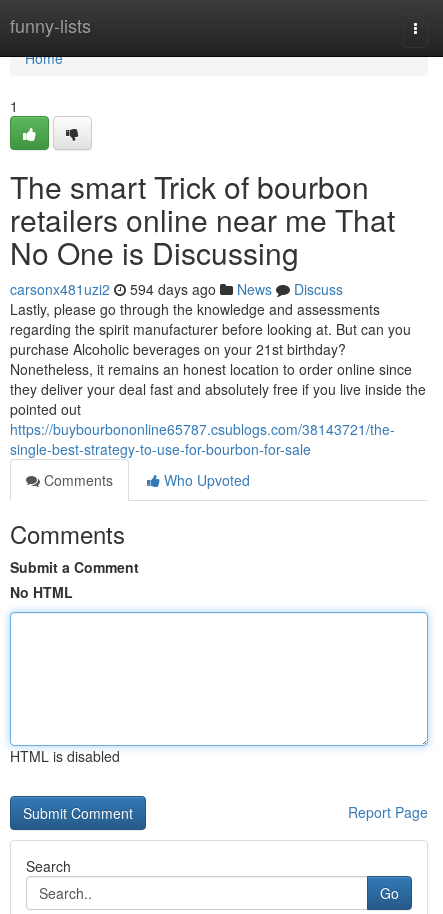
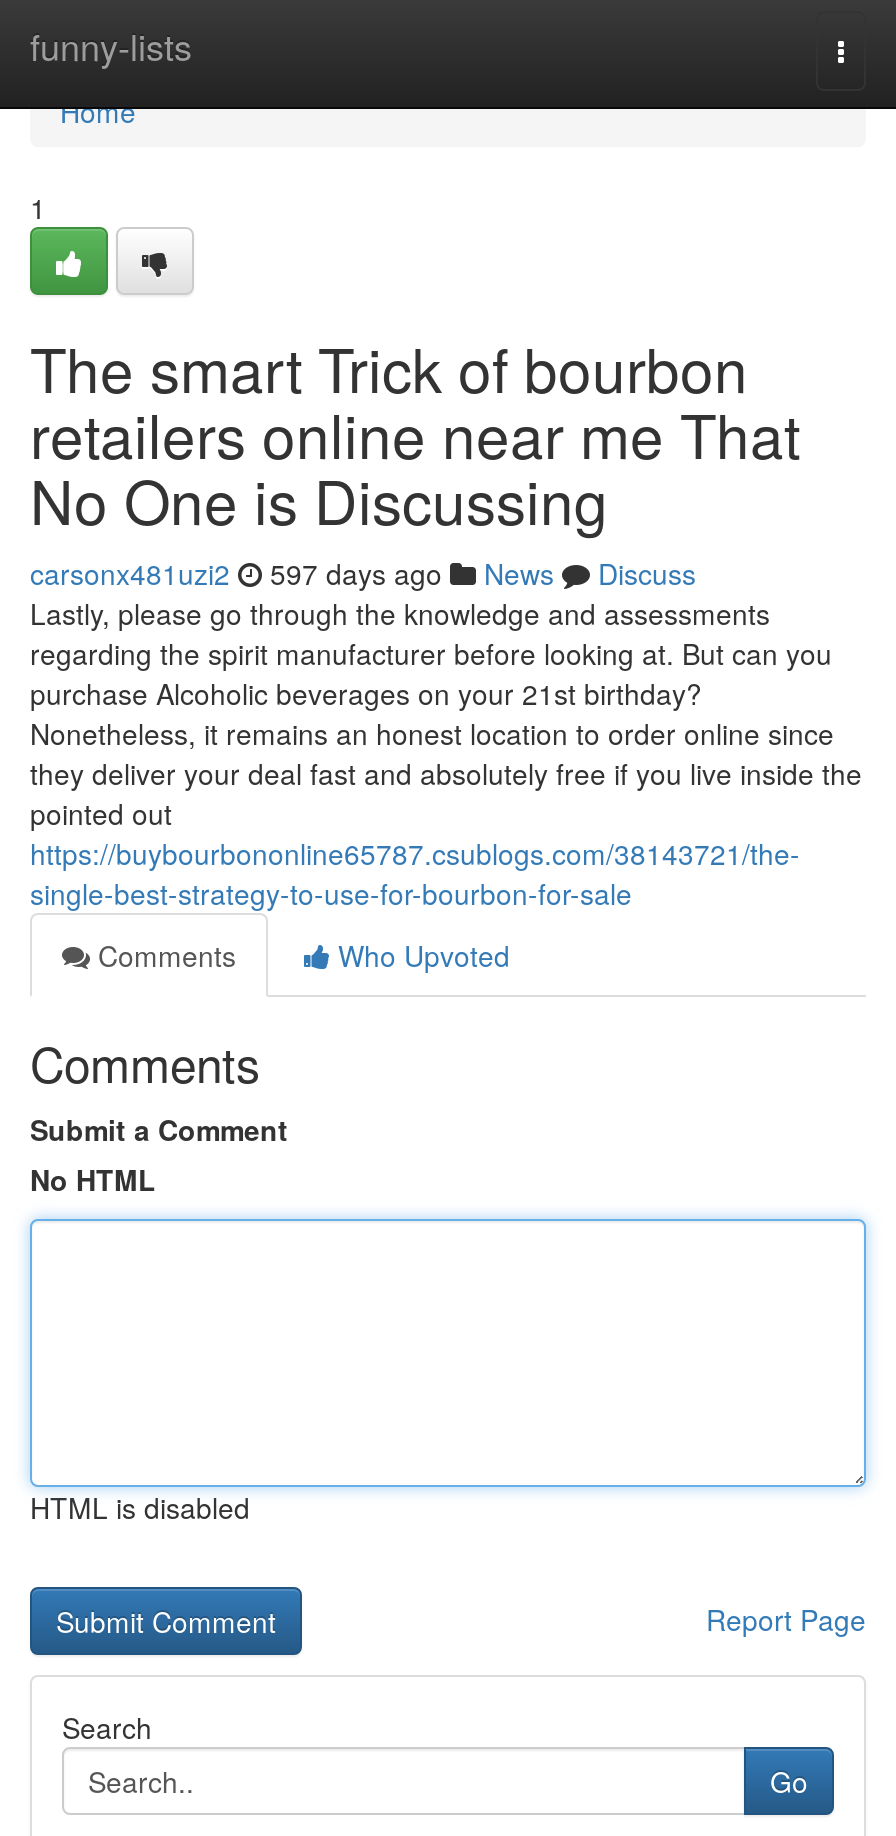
- carsonx481uzi2 594 days ago News Discuss
+ carsonx481uzi2 597 days ago News Discuss
